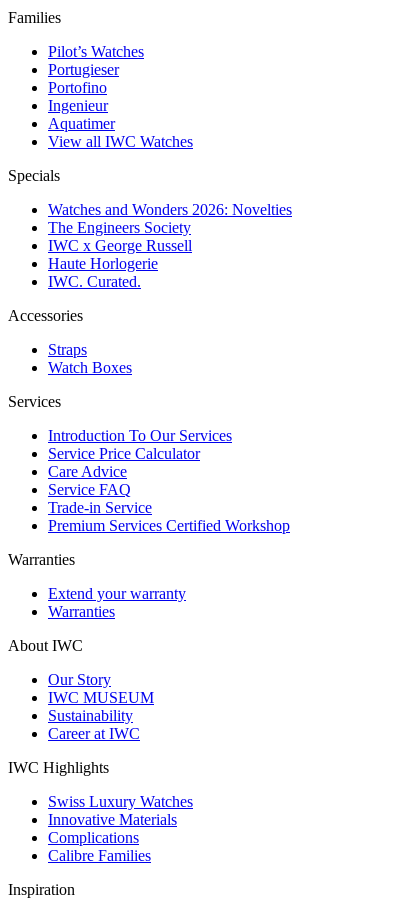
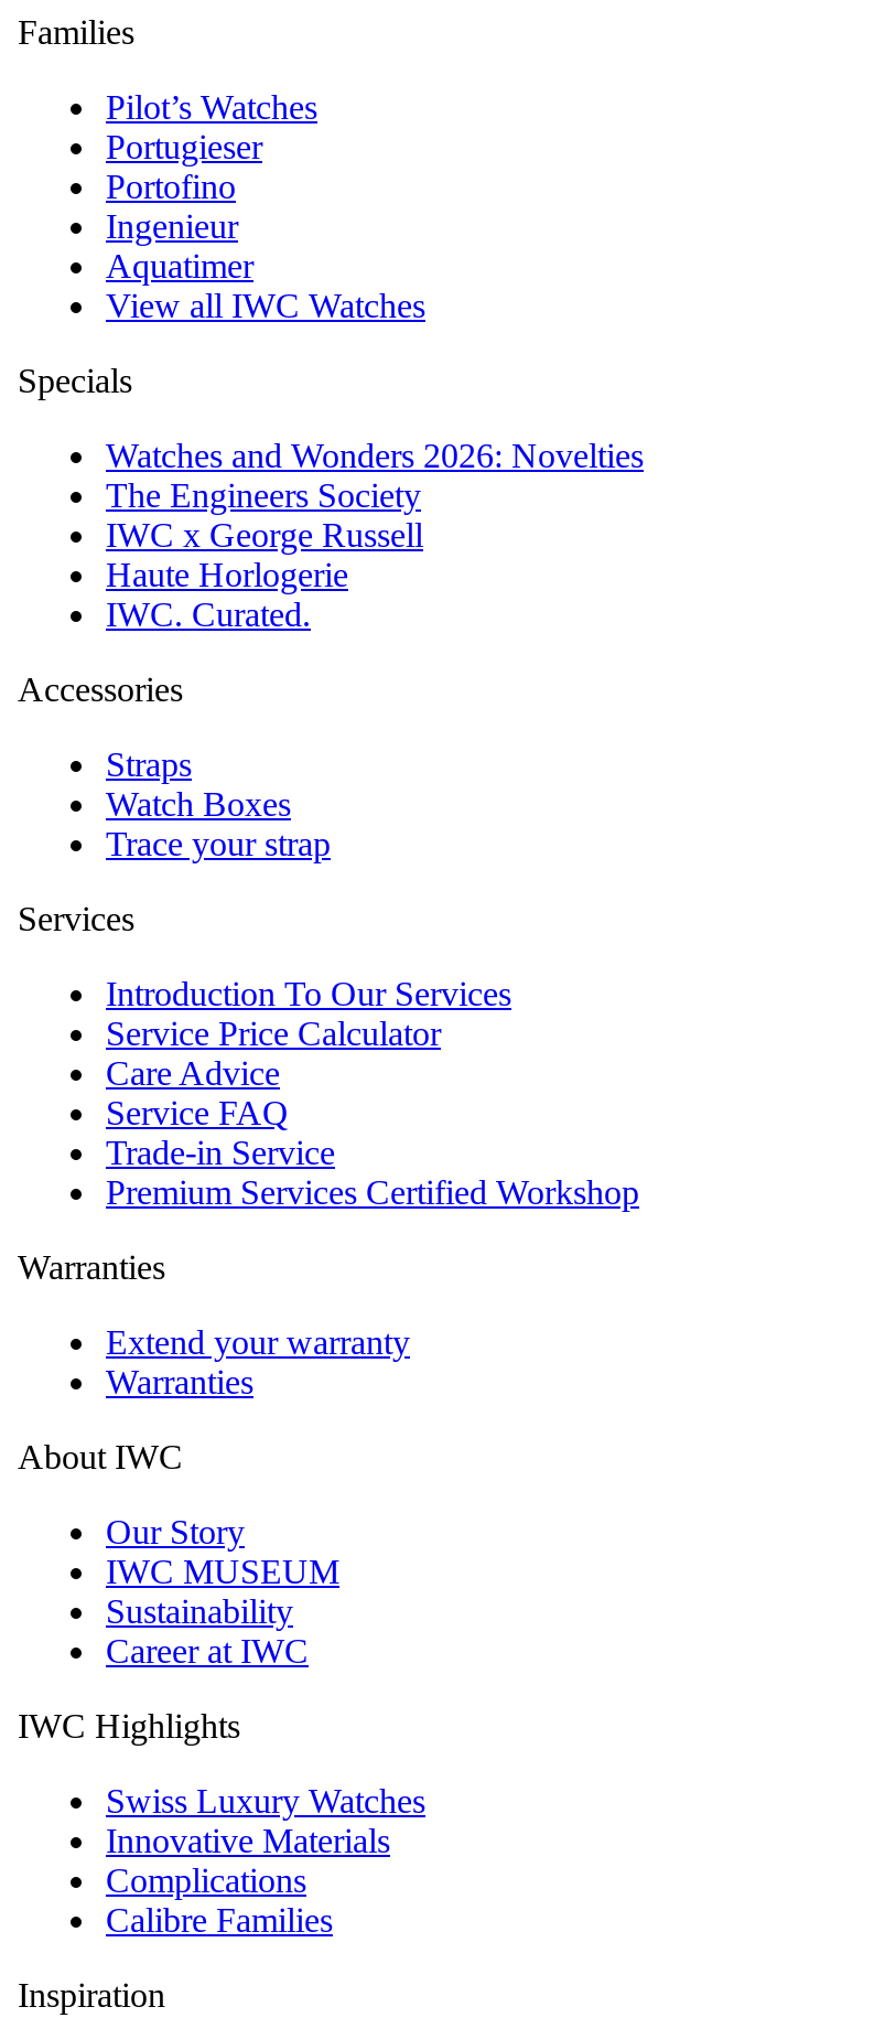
+ Trace your strap
